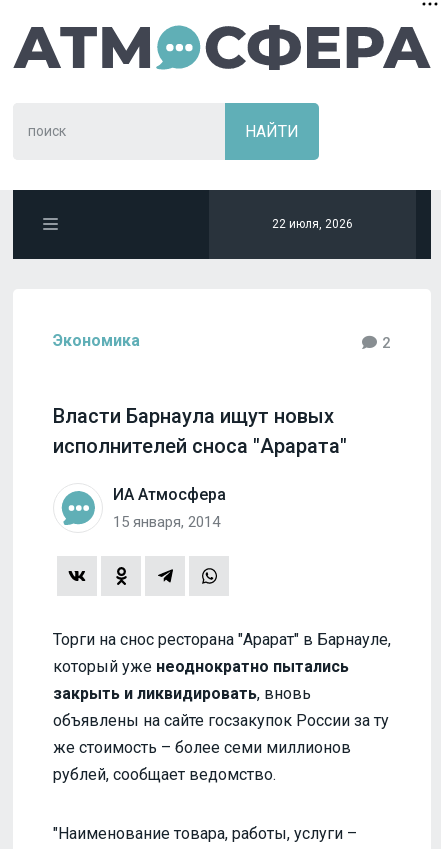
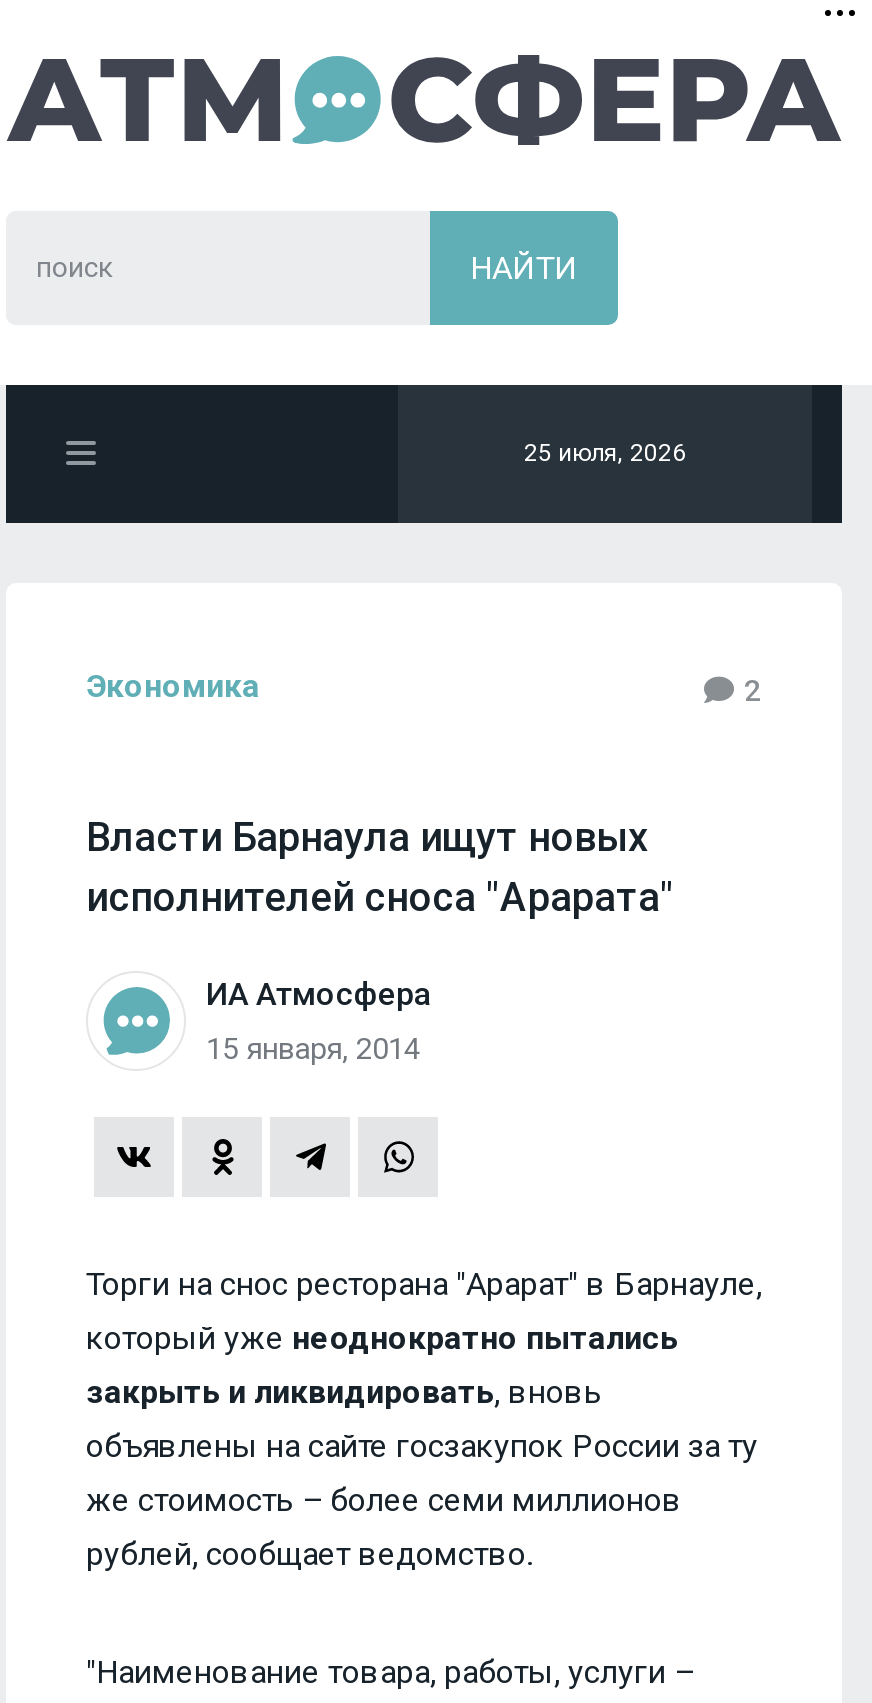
- 22 июля, 2026
+ 25 июля, 2026
